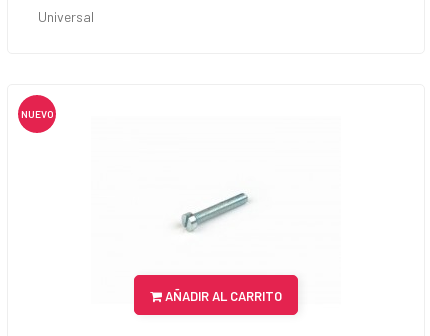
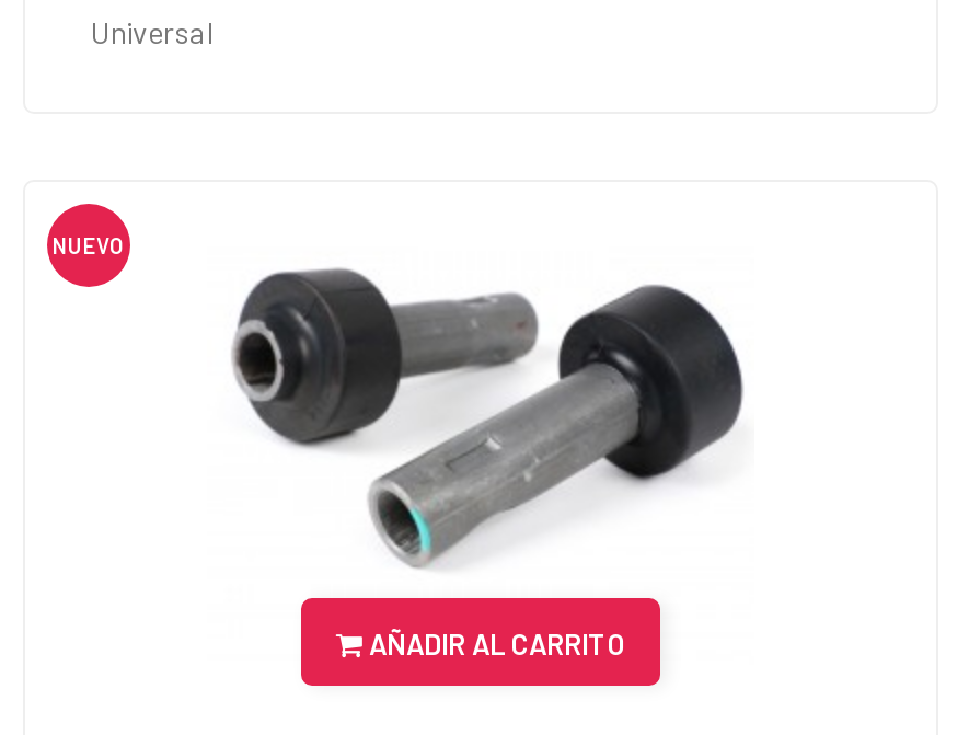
+ [image]
